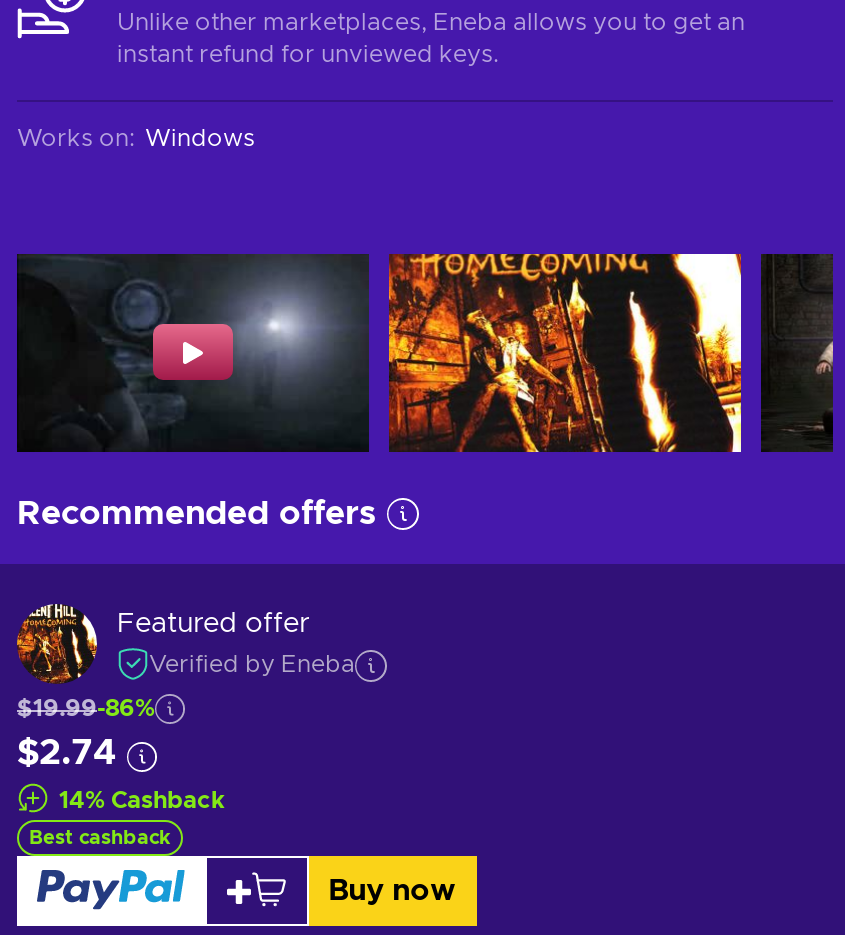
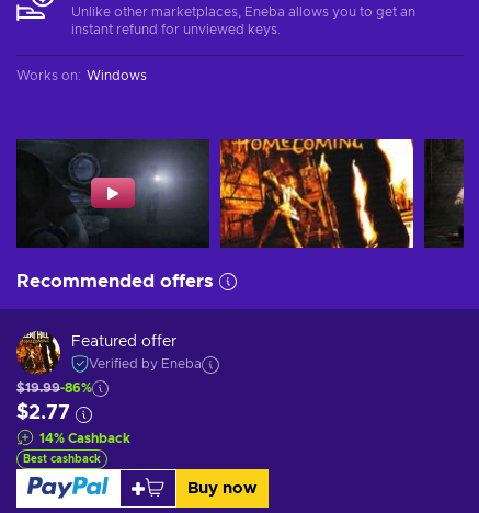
- $2.74
+ $2.77
